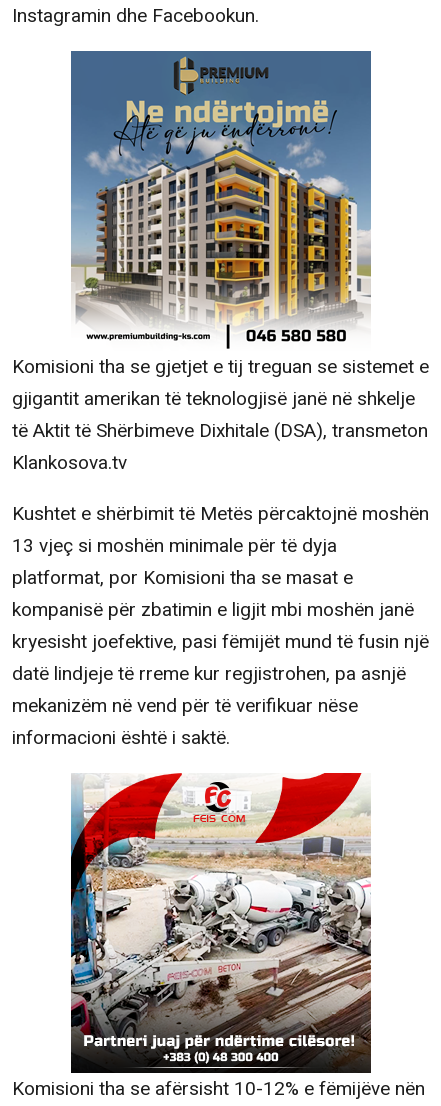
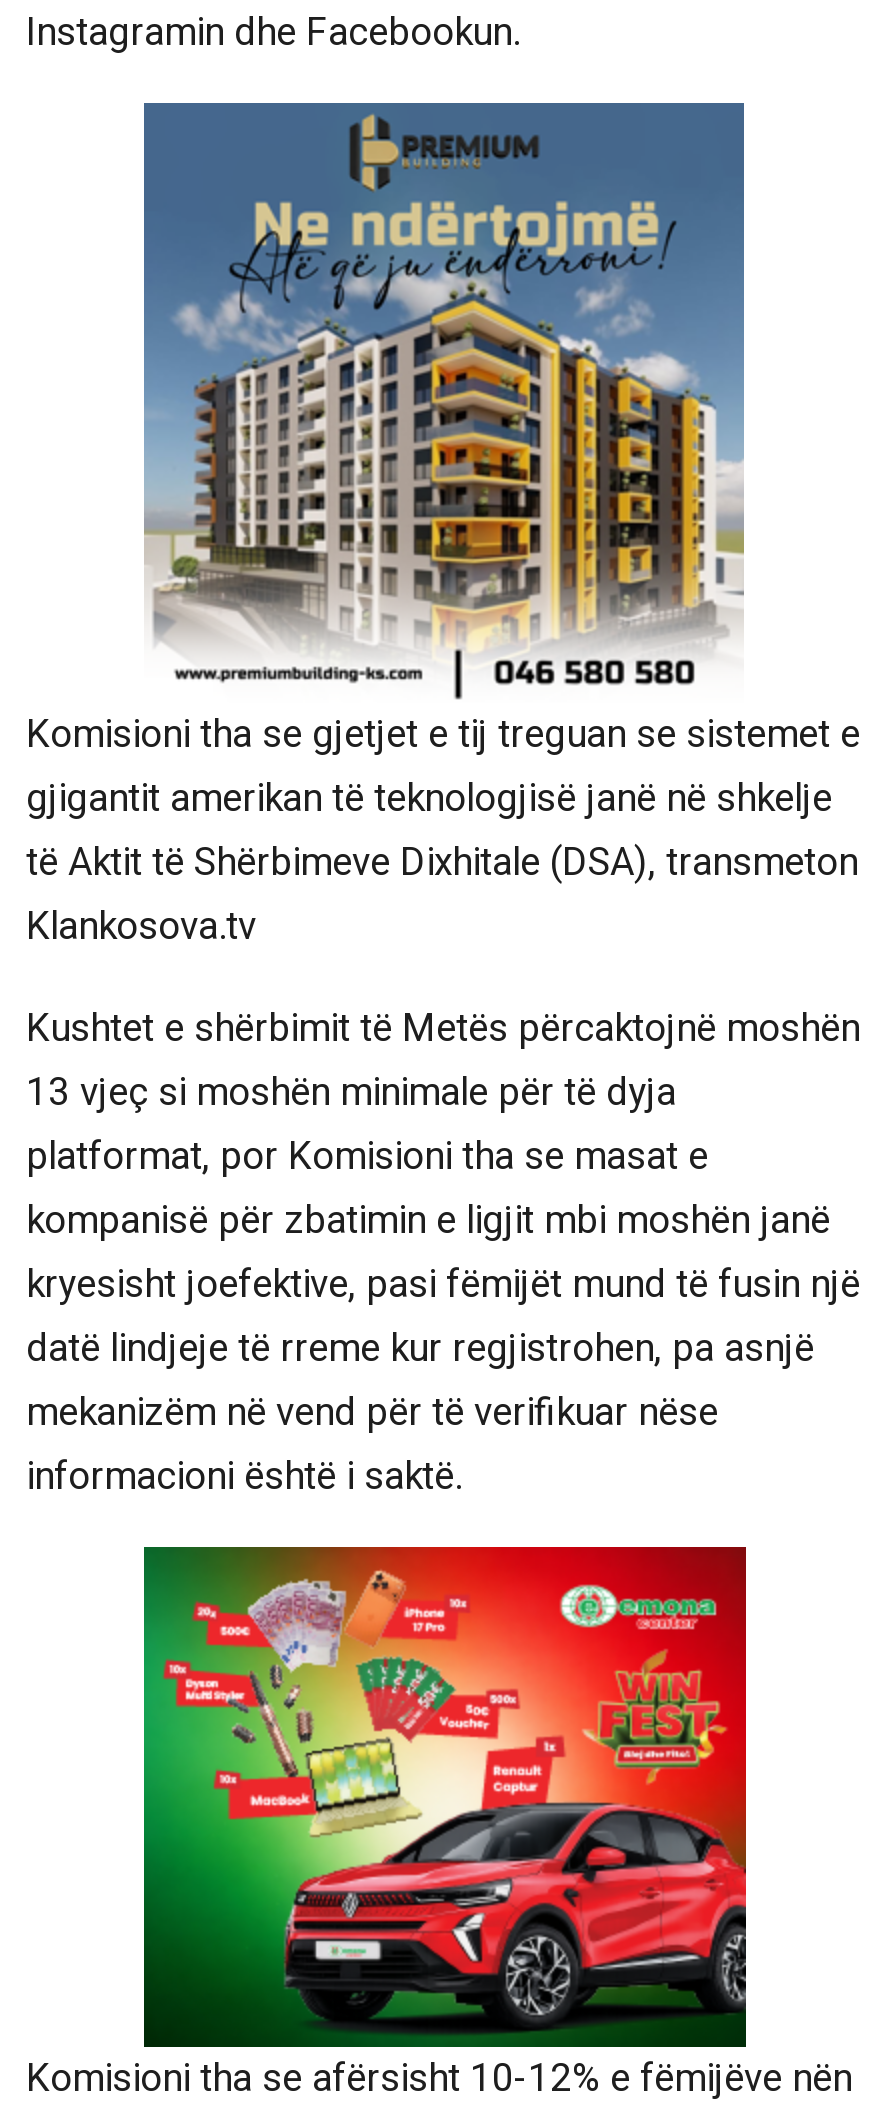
- [image]
+ [image]
